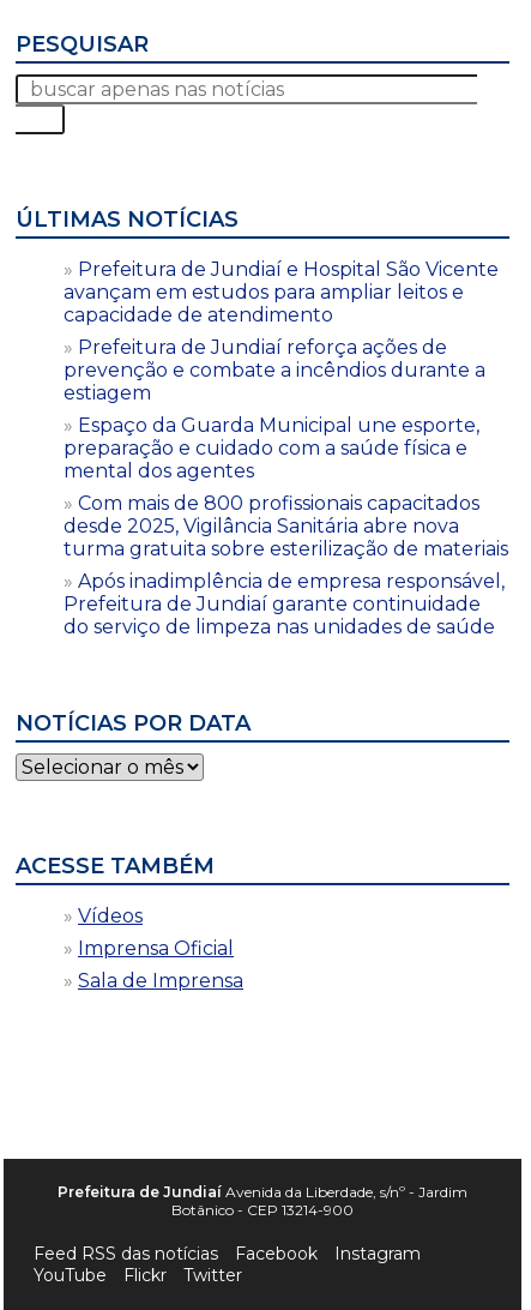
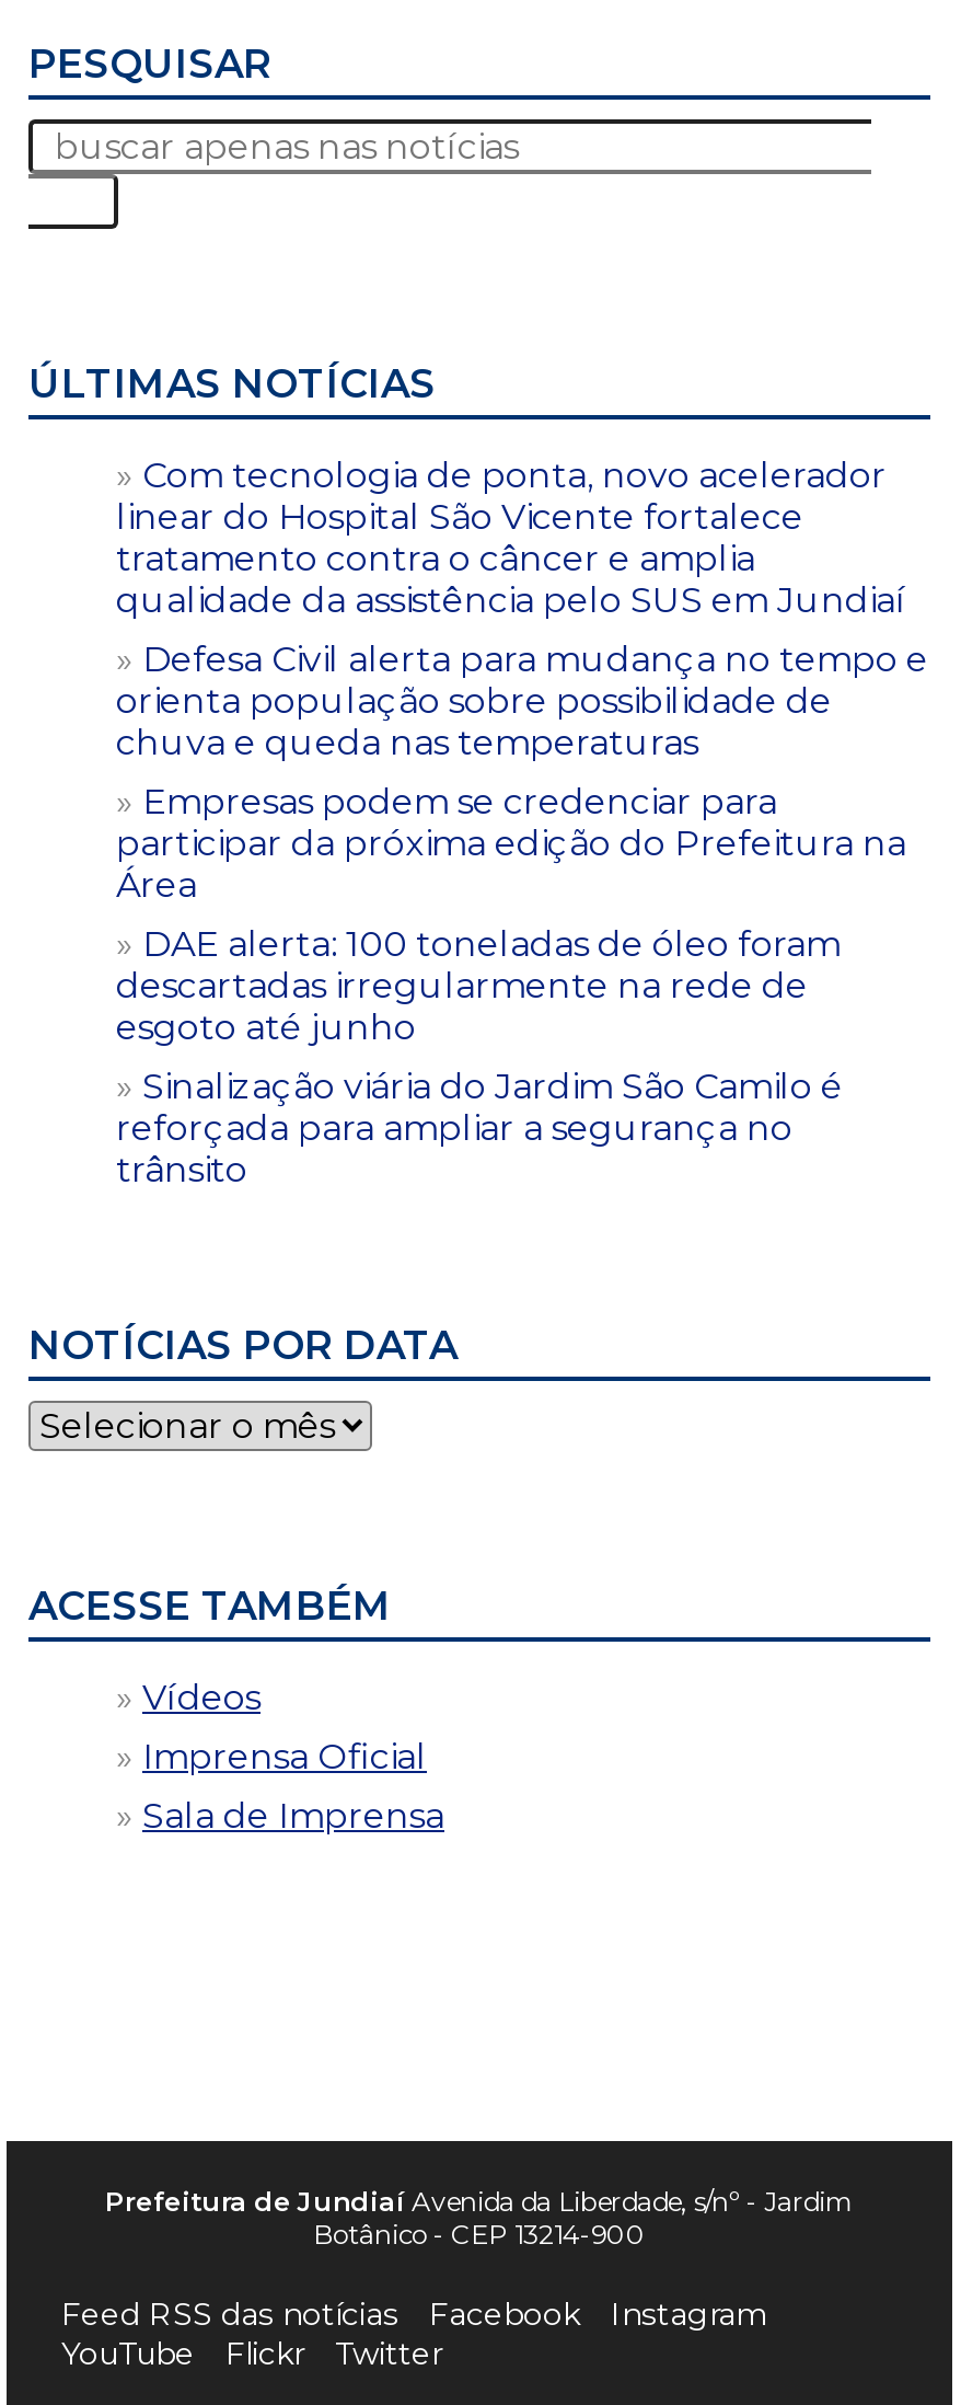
- Prefeitura de Jundiaí e Hospital São Vicente
- avançam em estudos para ampliar leitos e
- capacidade de atendimento
- Prefeitura de Jundiaí reforça ações de
- prevenção e combate a incêndios durante a
- estiagem
- Espaço da Guarda Municipal une esporte,
- preparação e cuidado com a saúde física e
- mental dos agentes
- Com mais de 800 profissionais capacitados
- desde 2025, Vigilância Sanitária abre nova
- turma gratuita sobre esterilização de materiais
- Após inadimplência de empresa responsável,
- Prefeitura de Jundiaí garante continuidade
- do serviço de limpeza nas unidades de saúde
+ Com tecnologia de ponta, novo acelerador
+ linear do Hospital São Vicente fortalece
+ tratamento contra o câncer e amplia
+ qualidade da assistência pelo SUS em Jundiaí
+ Defesa Civil alerta para mudança no tempo e
+ orienta população sobre possibilidade de
+ chuva e queda nas temperaturas
+ Empresas podem se credenciar para
+ participar da próxima edição do Prefeitura na
+ Área
+ DAE alerta: 100 toneladas de óleo foram
+ descartadas irregularmente na rede de
+ esgoto até junho
+ Sinalização viária do Jardim São Camilo é
+ reforçada para ampliar a segurança no
+ trânsito
